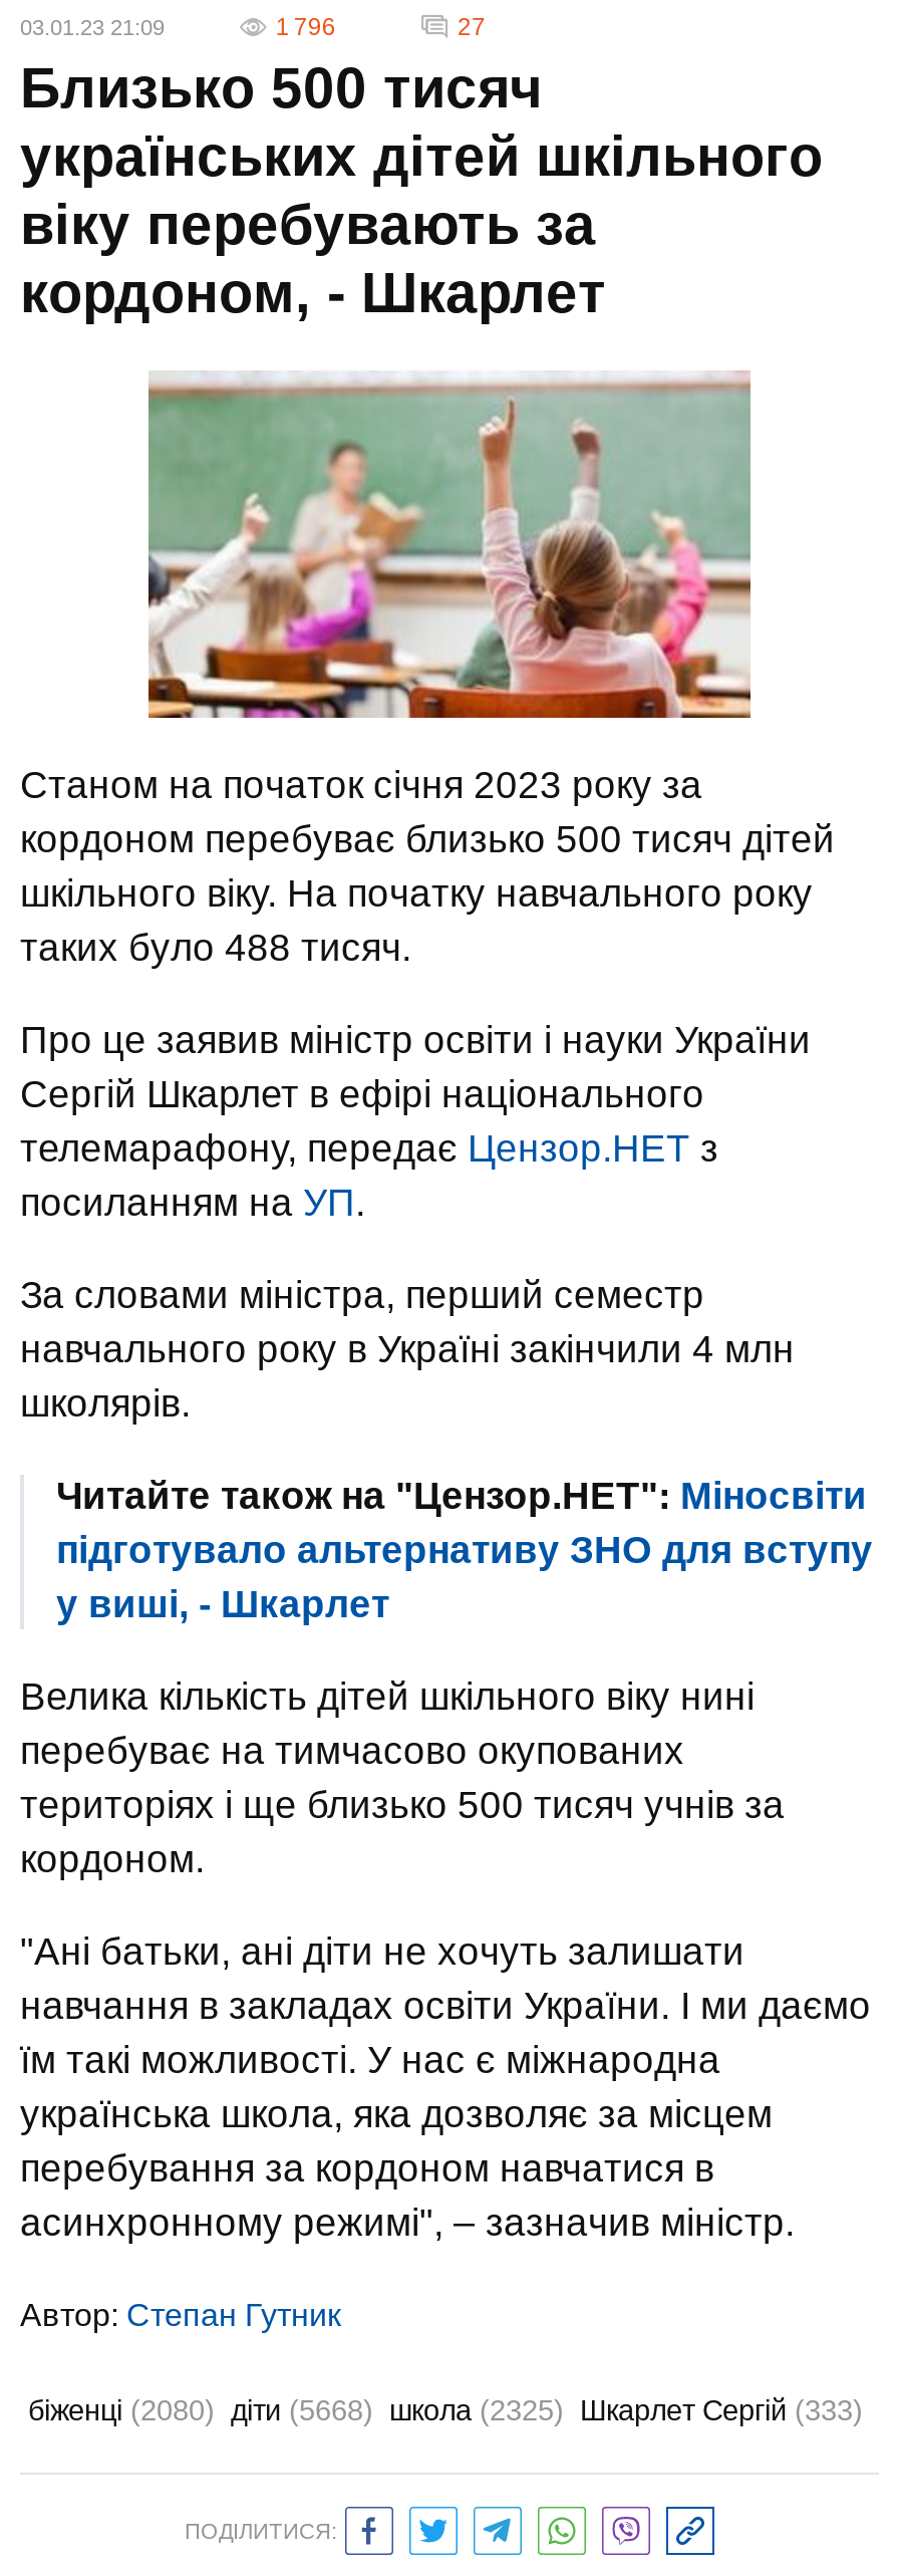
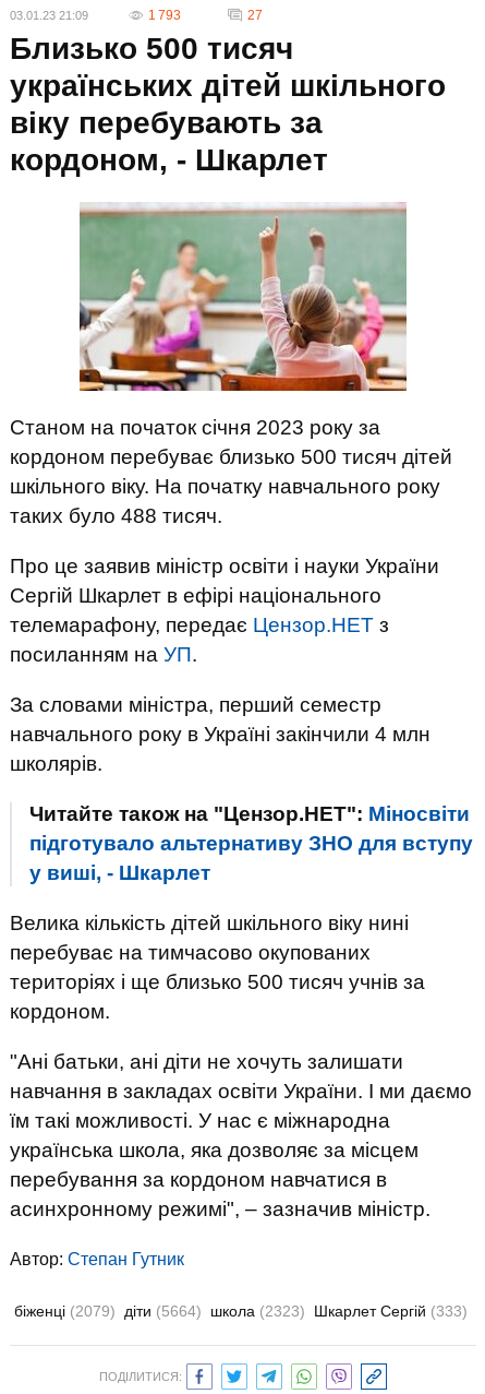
- 1 796
+ 1 793

- біженці (2080) діти (5668) школа (2325) Шкарлет Сергій (333)
+ біженці (2079) діти (5664) школа (2323) Шкарлет Сергій (333)
